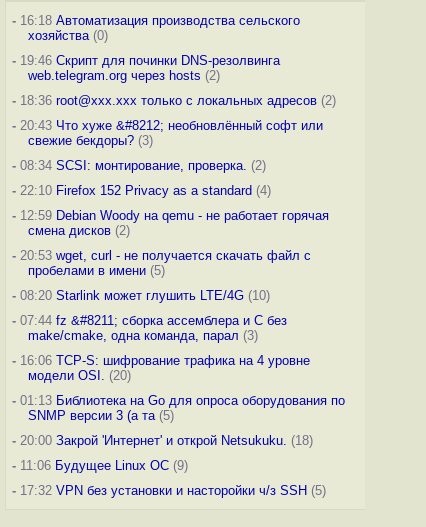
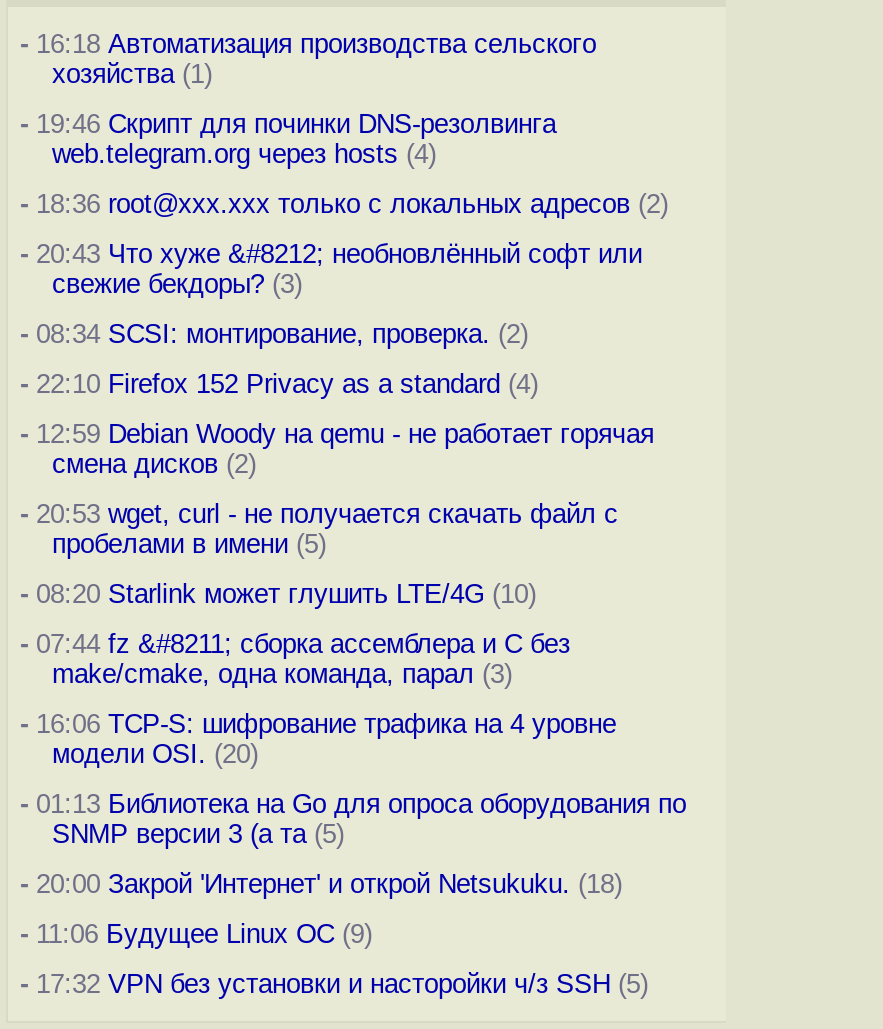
- хозяйства (0)
+ хозяйства (1)

- web.telegram.org через hosts (2)
+ web.telegram.org через hosts (4)
